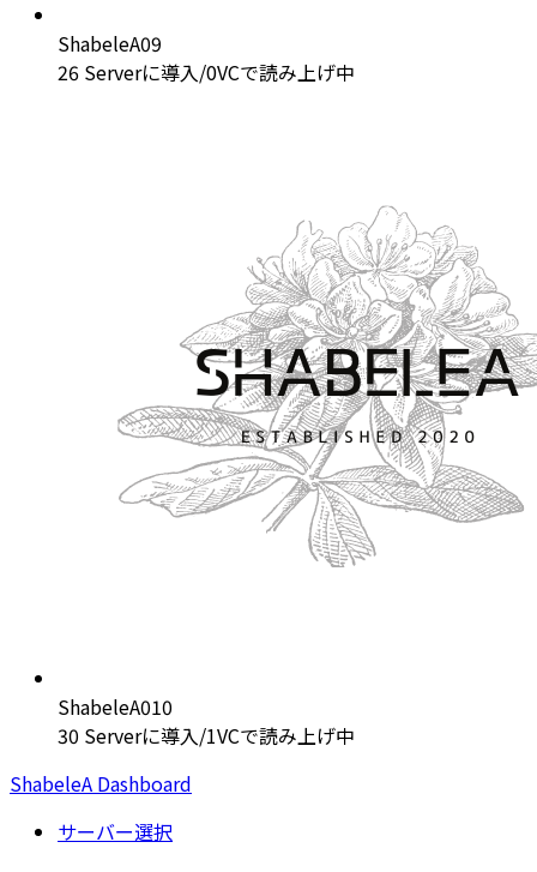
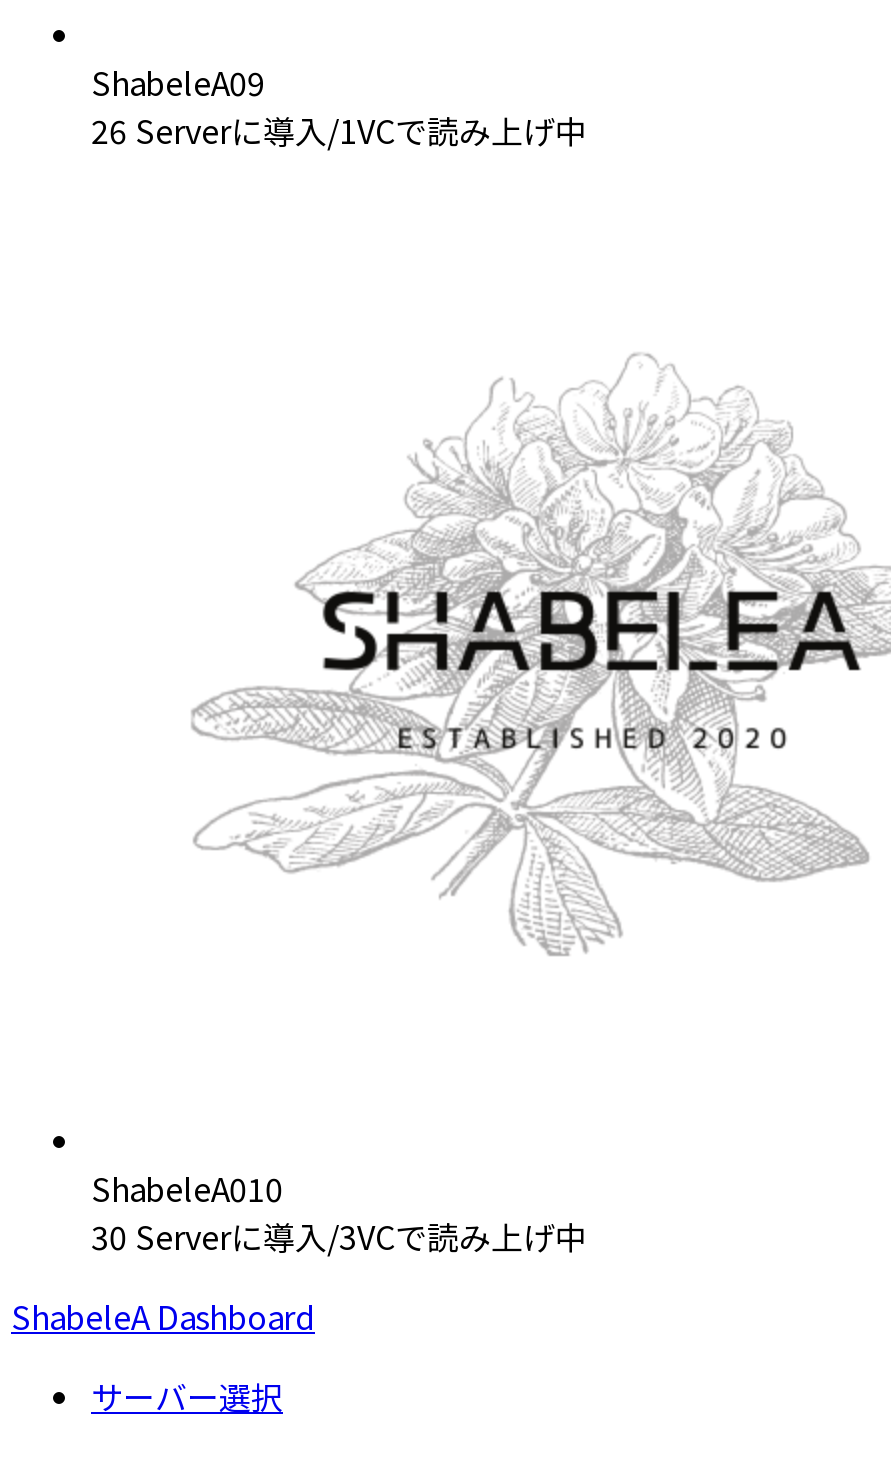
- 26 Serverに導入/0VCで読み上げ中
+ 26 Serverに導入/1VCで読み上げ中

- 30 Serverに導入/1VCで読み上げ中
+ 30 Serverに導入/3VCで読み上げ中
